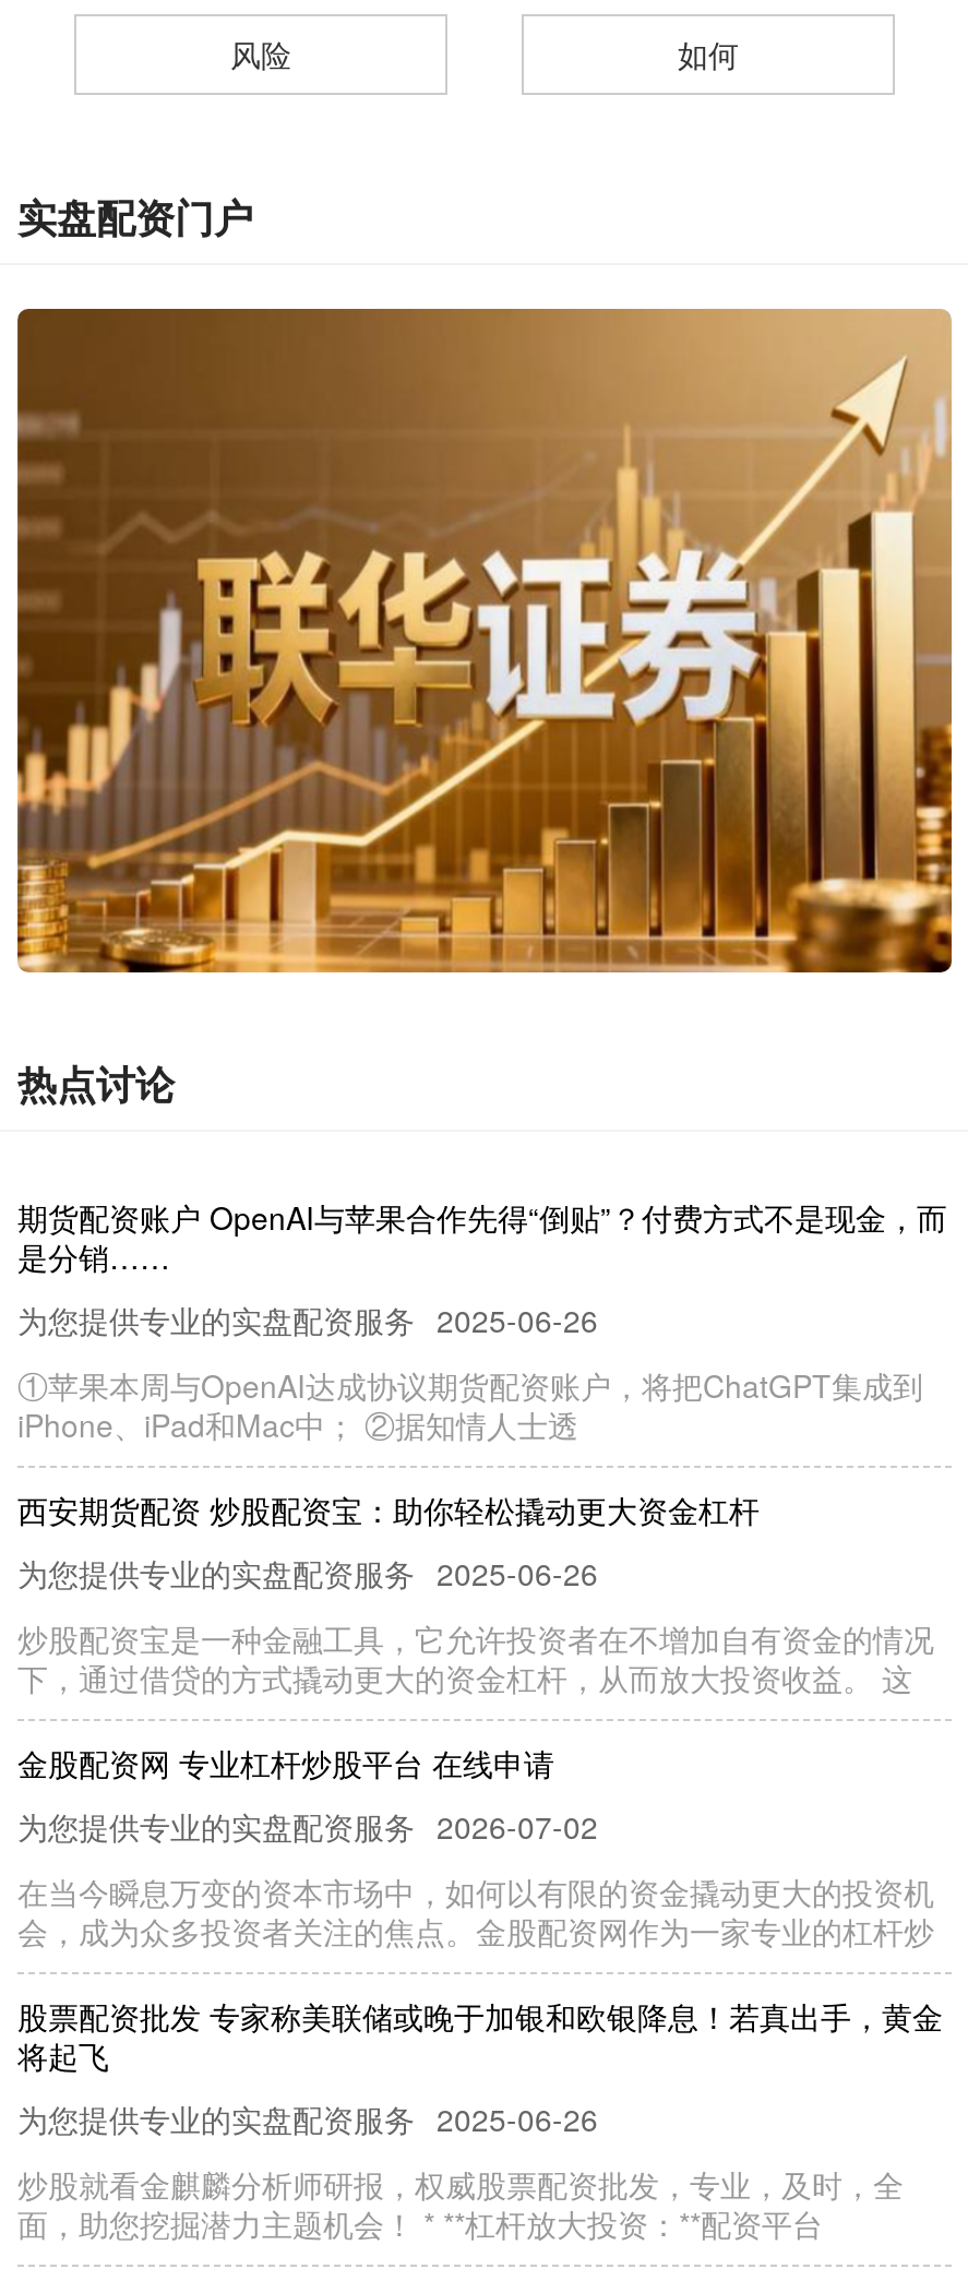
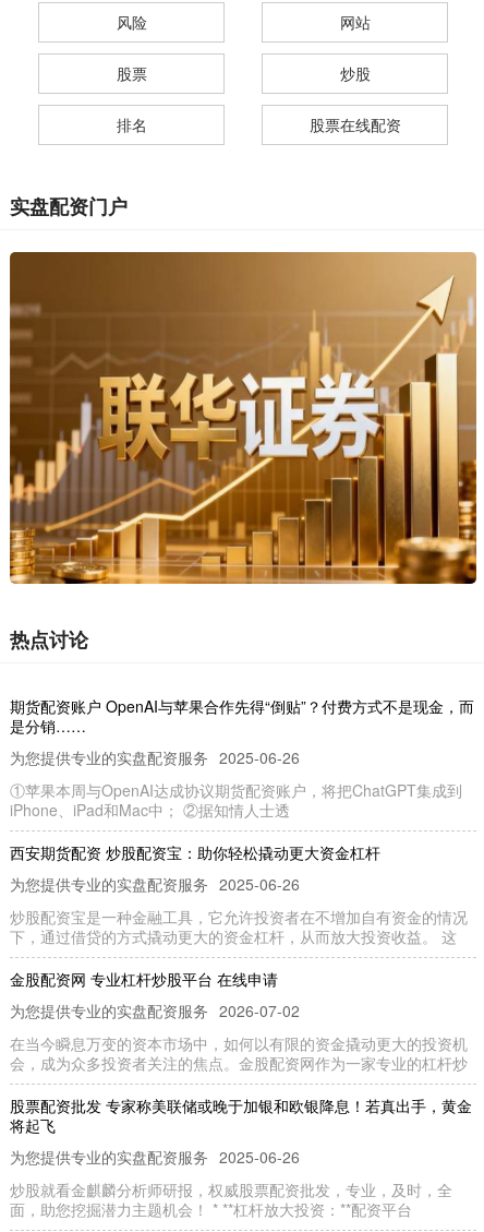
- 如何
+ 网站
+ 股票
+ 炒股
+ 排名
+ 股票在线配资
